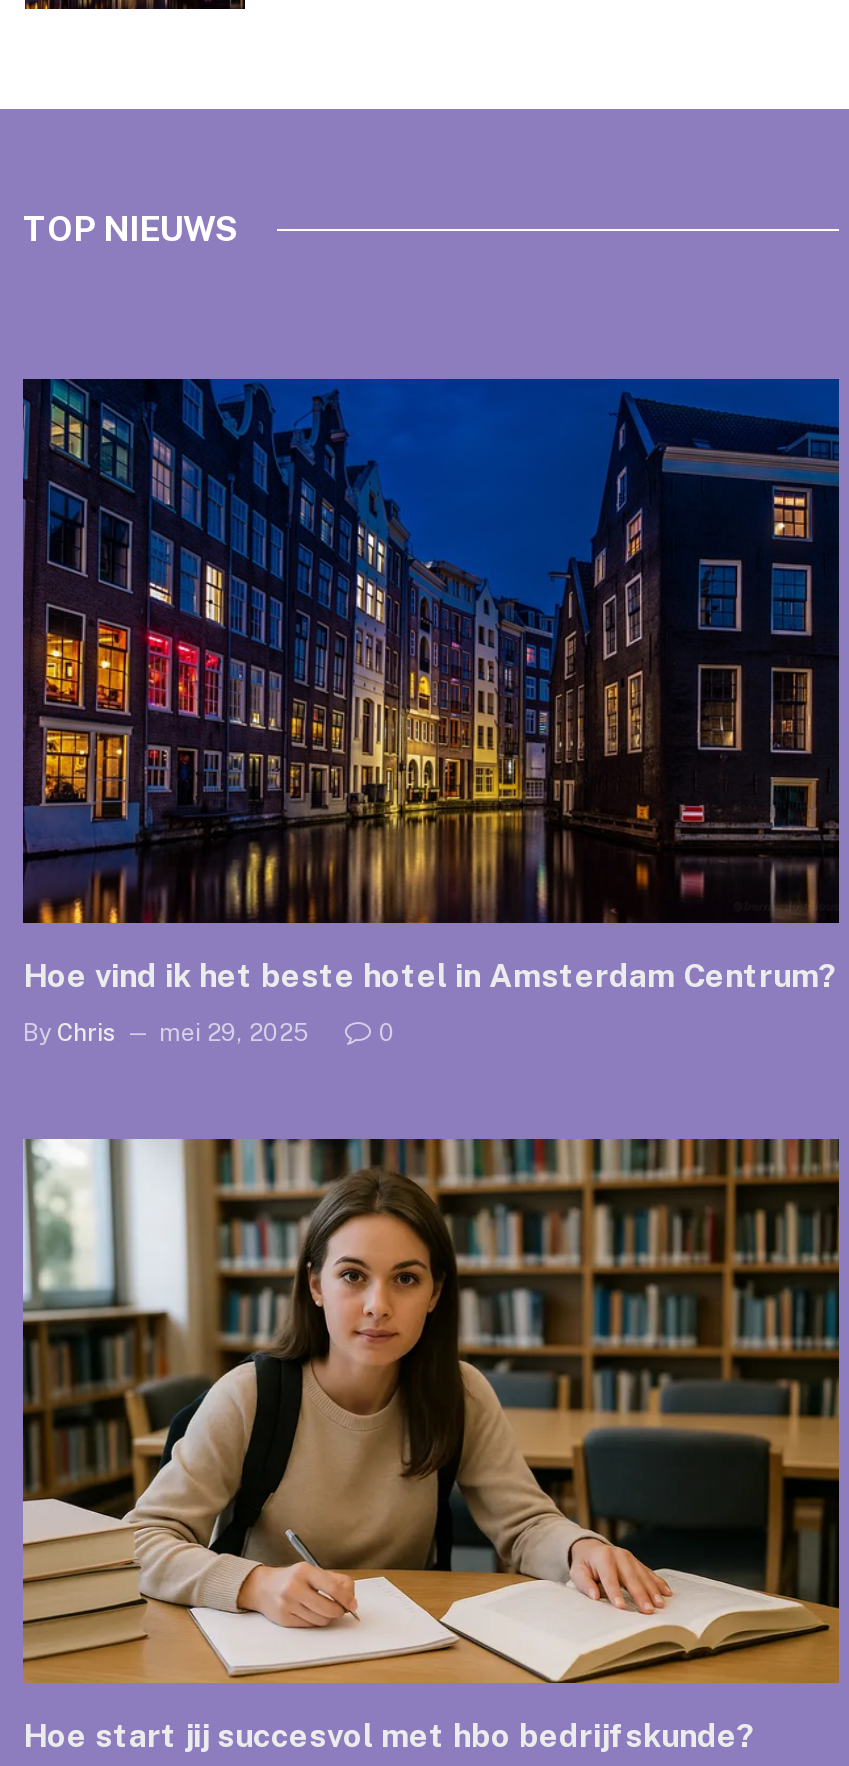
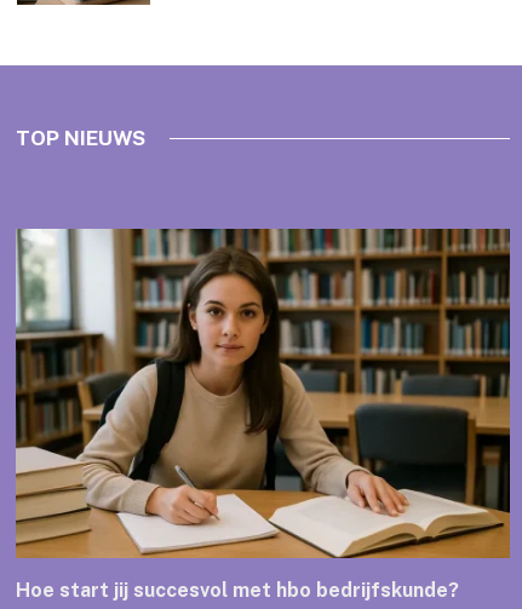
- [image]
- Hoe vind ik het beste hotel in Amsterdam Centrum?
- By Chris
- mei 29, 2025
- 0
